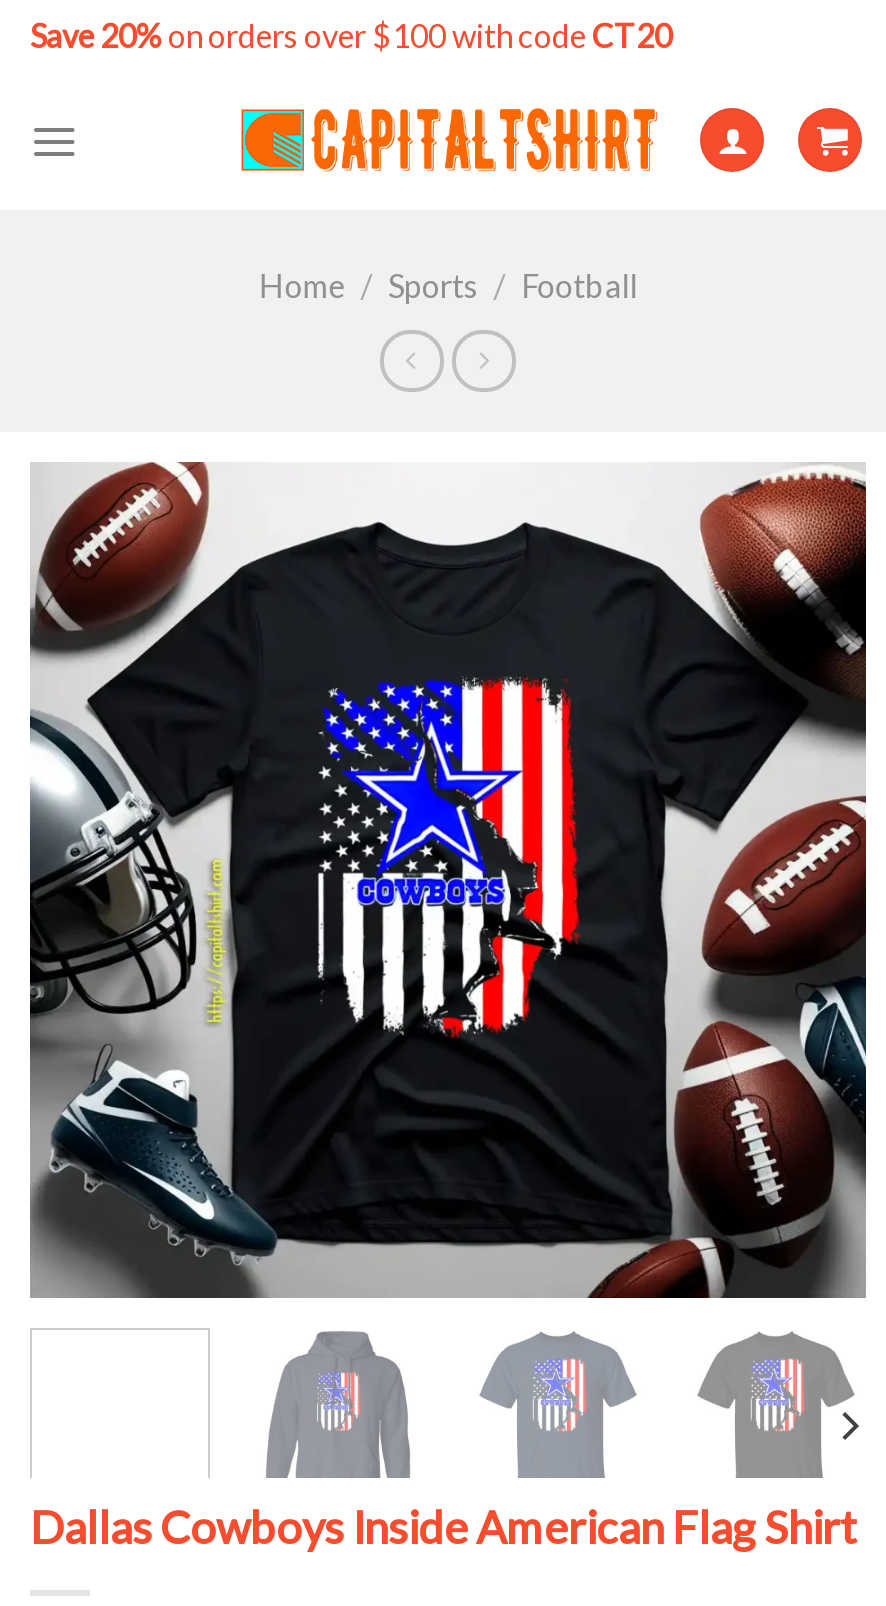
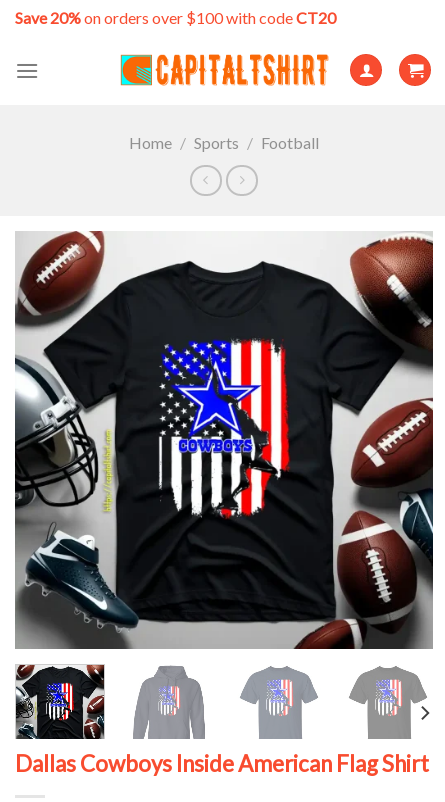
+ [image]
